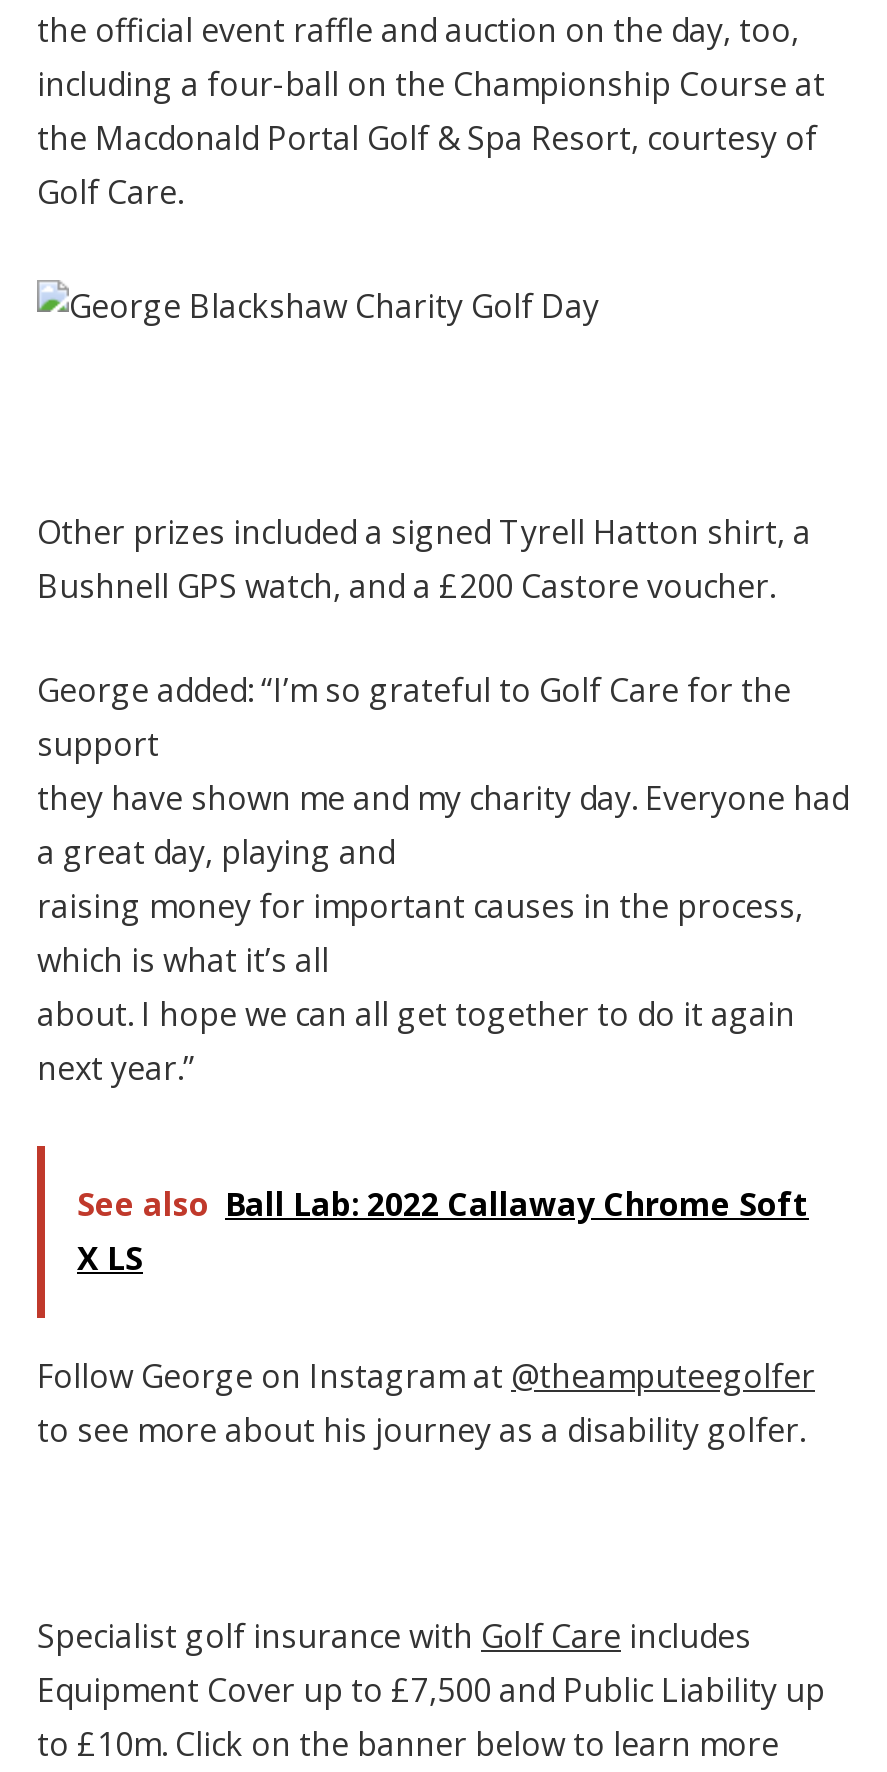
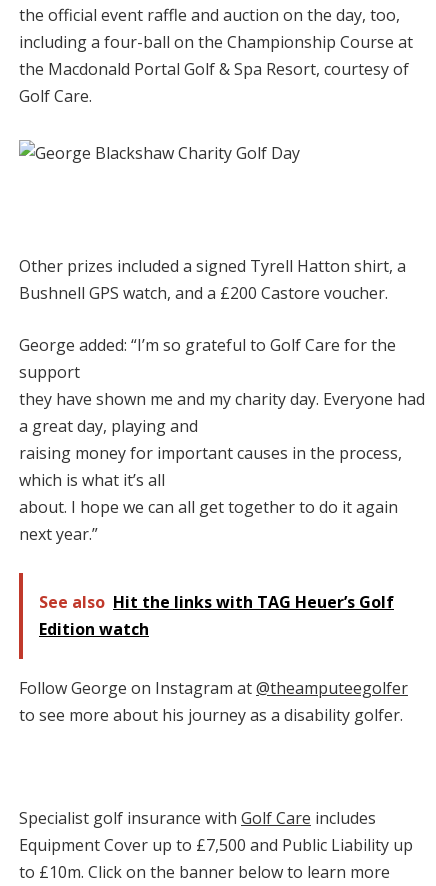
- See also Ball Lab: 2022 Callaway Chrome Soft
- X LS
+ See also Hit the links with TAG Heuer’s Golf
+ Edition watch
